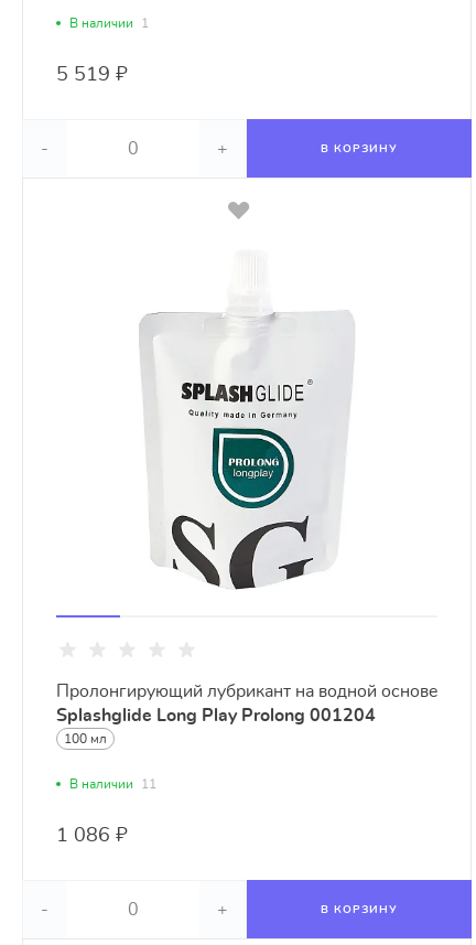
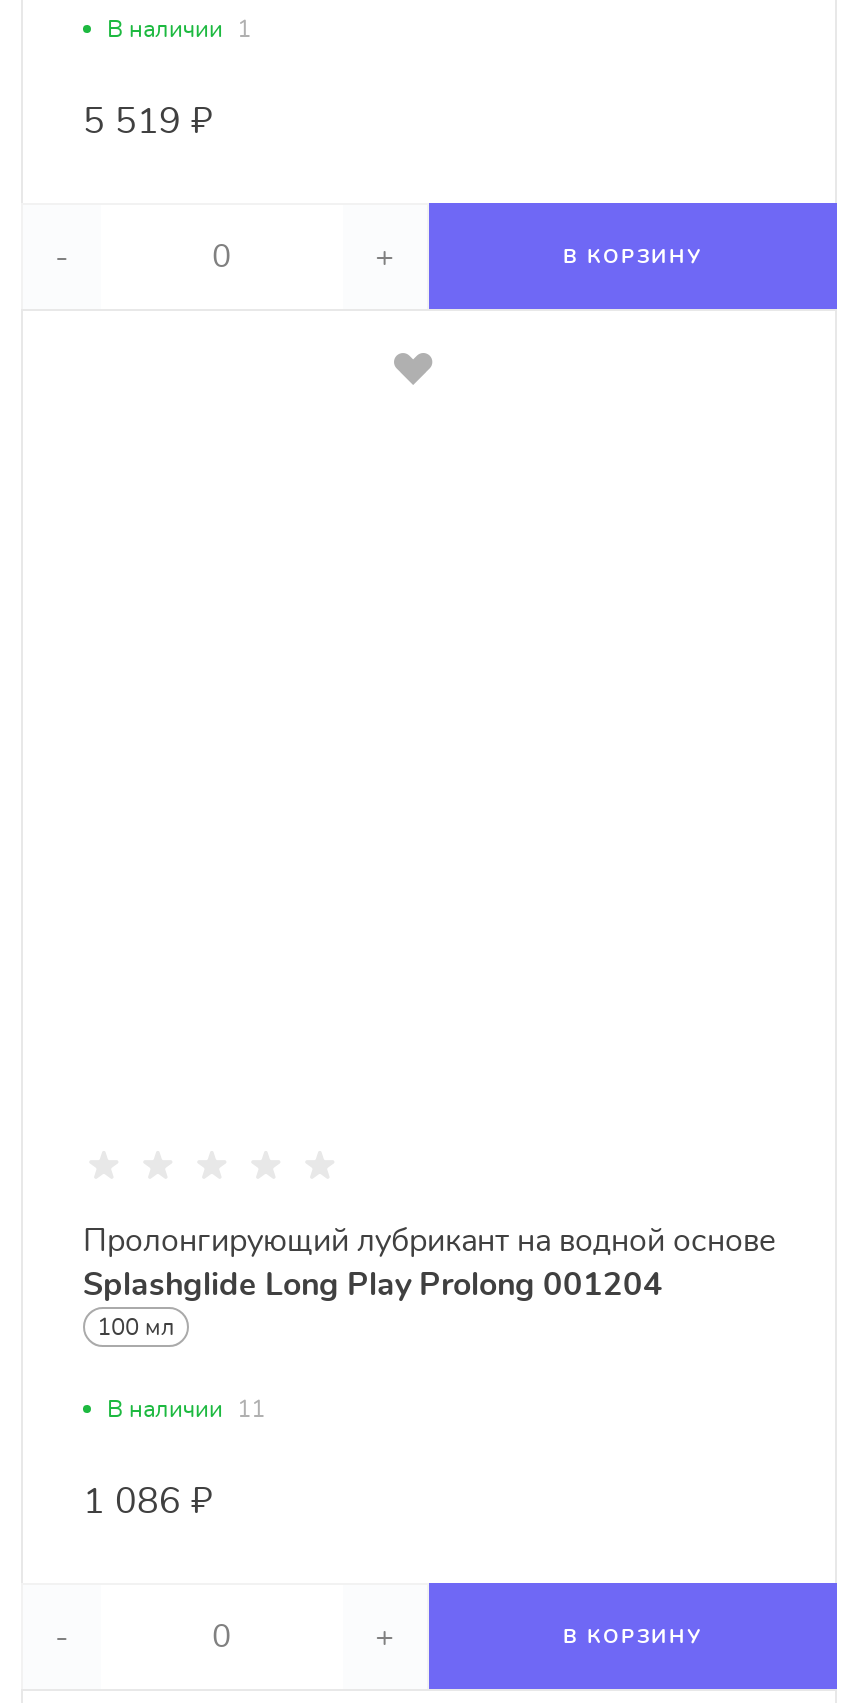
- [image]
